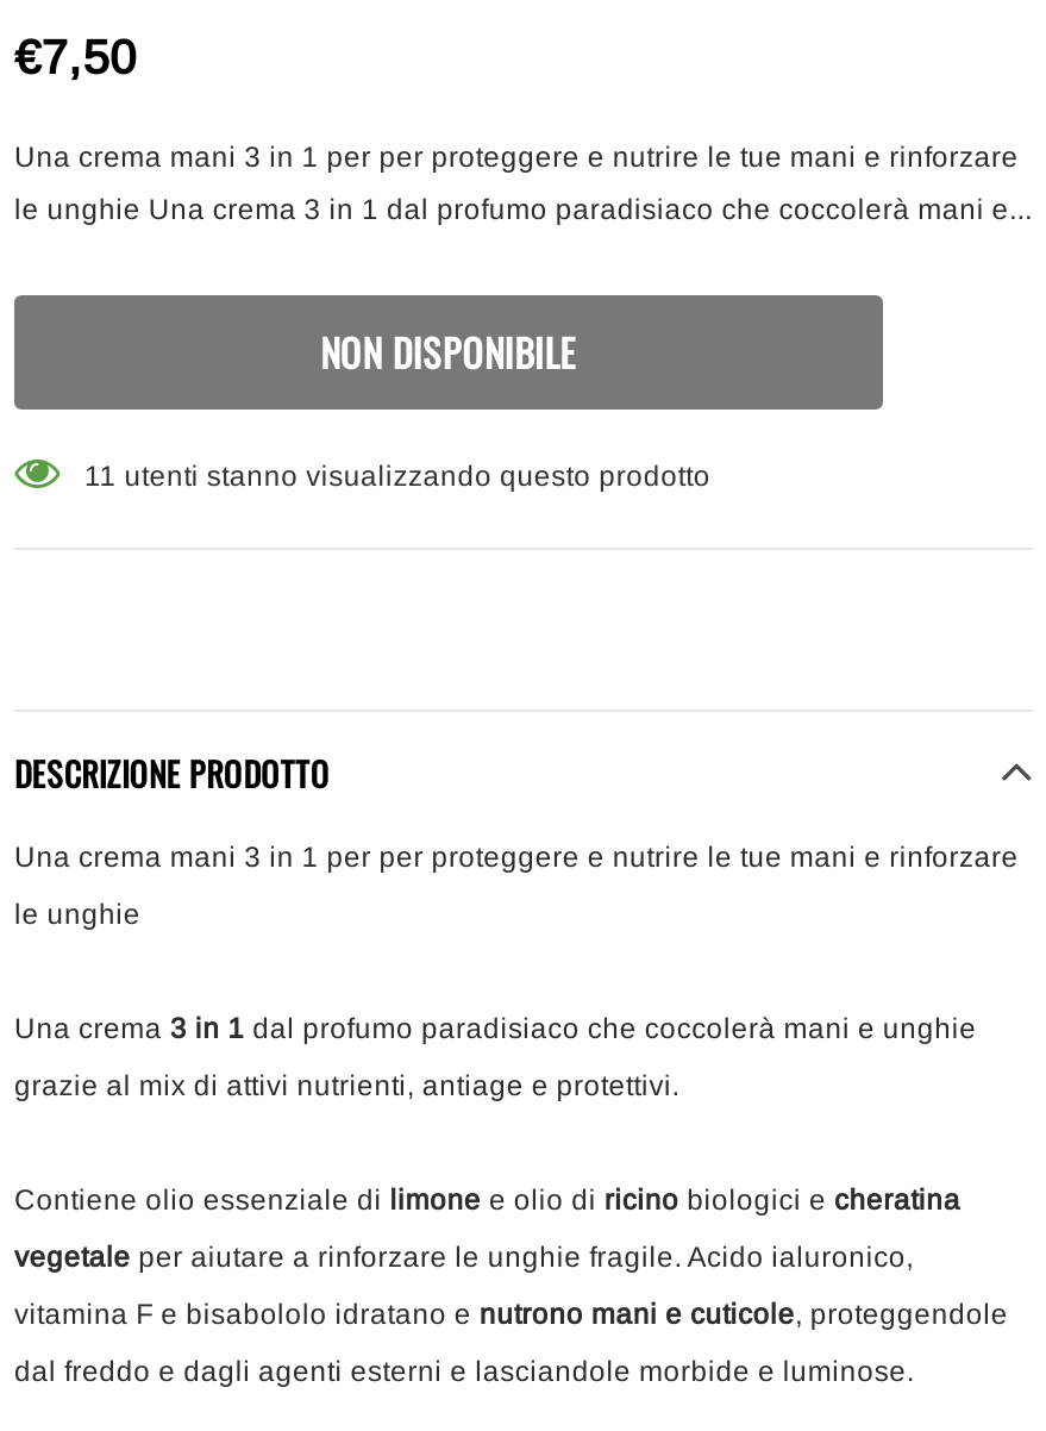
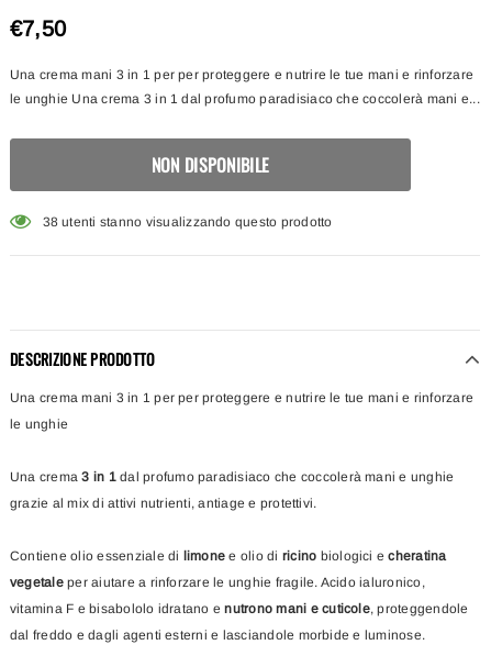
- 11 utenti stanno visualizzando questo prodotto
+ 38 utenti stanno visualizzando questo prodotto
